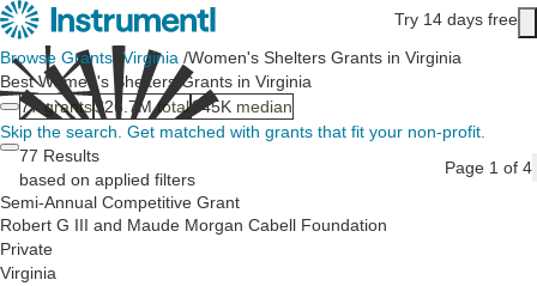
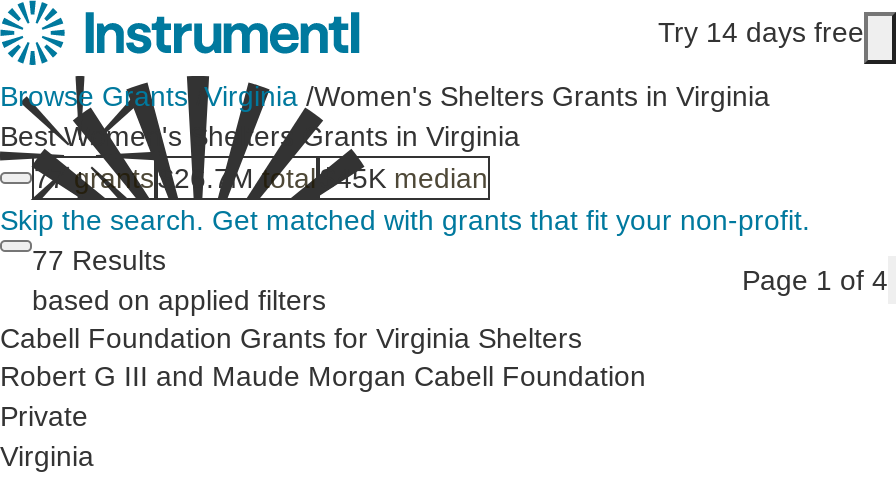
- Semi-Annual Competitive Grant
+ Cabell Foundation Grants for Virginia Shelters
